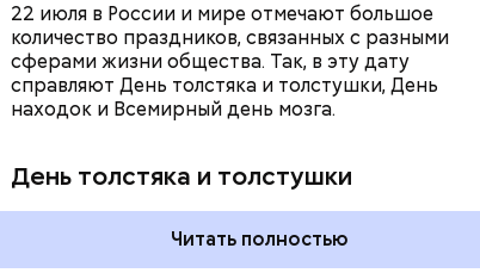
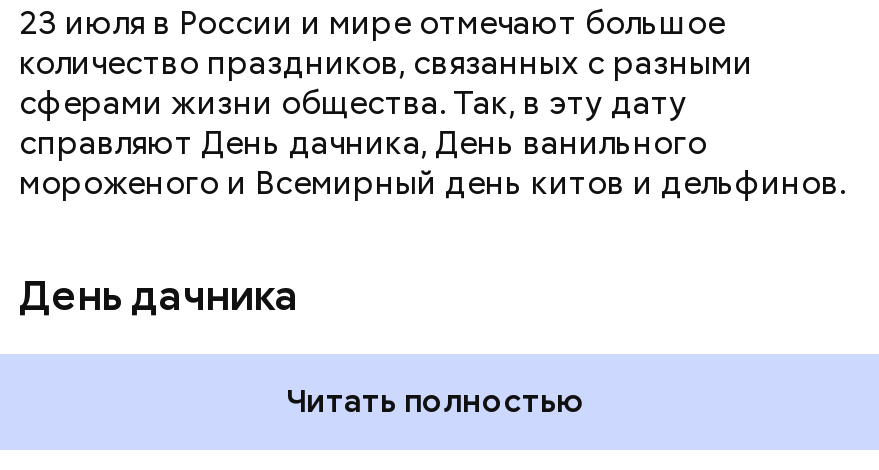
- 22 июля в России и мире отмечают большое
+ 23 июля в России и мире отмечают большое

- справляют День толстяка и толстушки, День
- находок и Всемирный день мозга.
+ справляют День дачника, День ванильного
+ мороженого и Всемирный день китов и дельфинов.

- День толстяка и толстушки
+ День дачника
